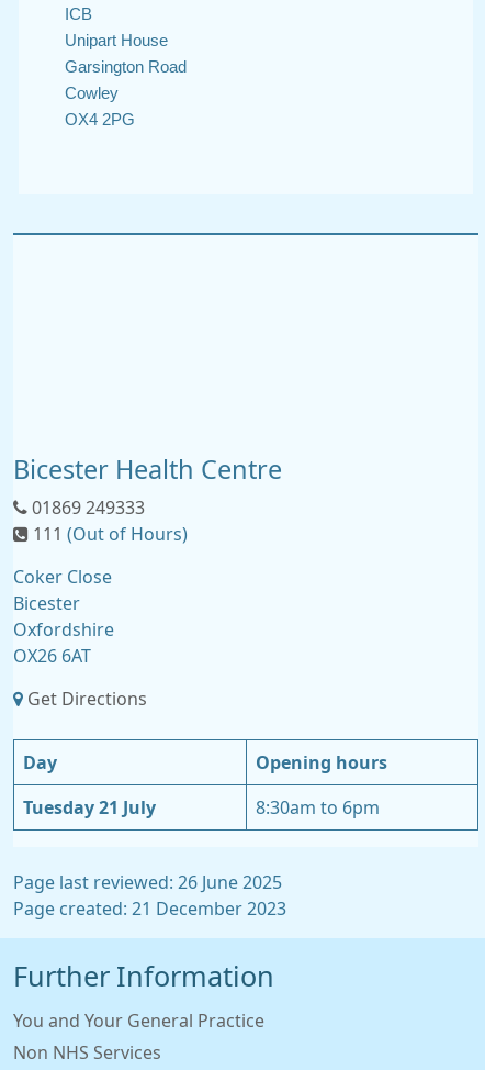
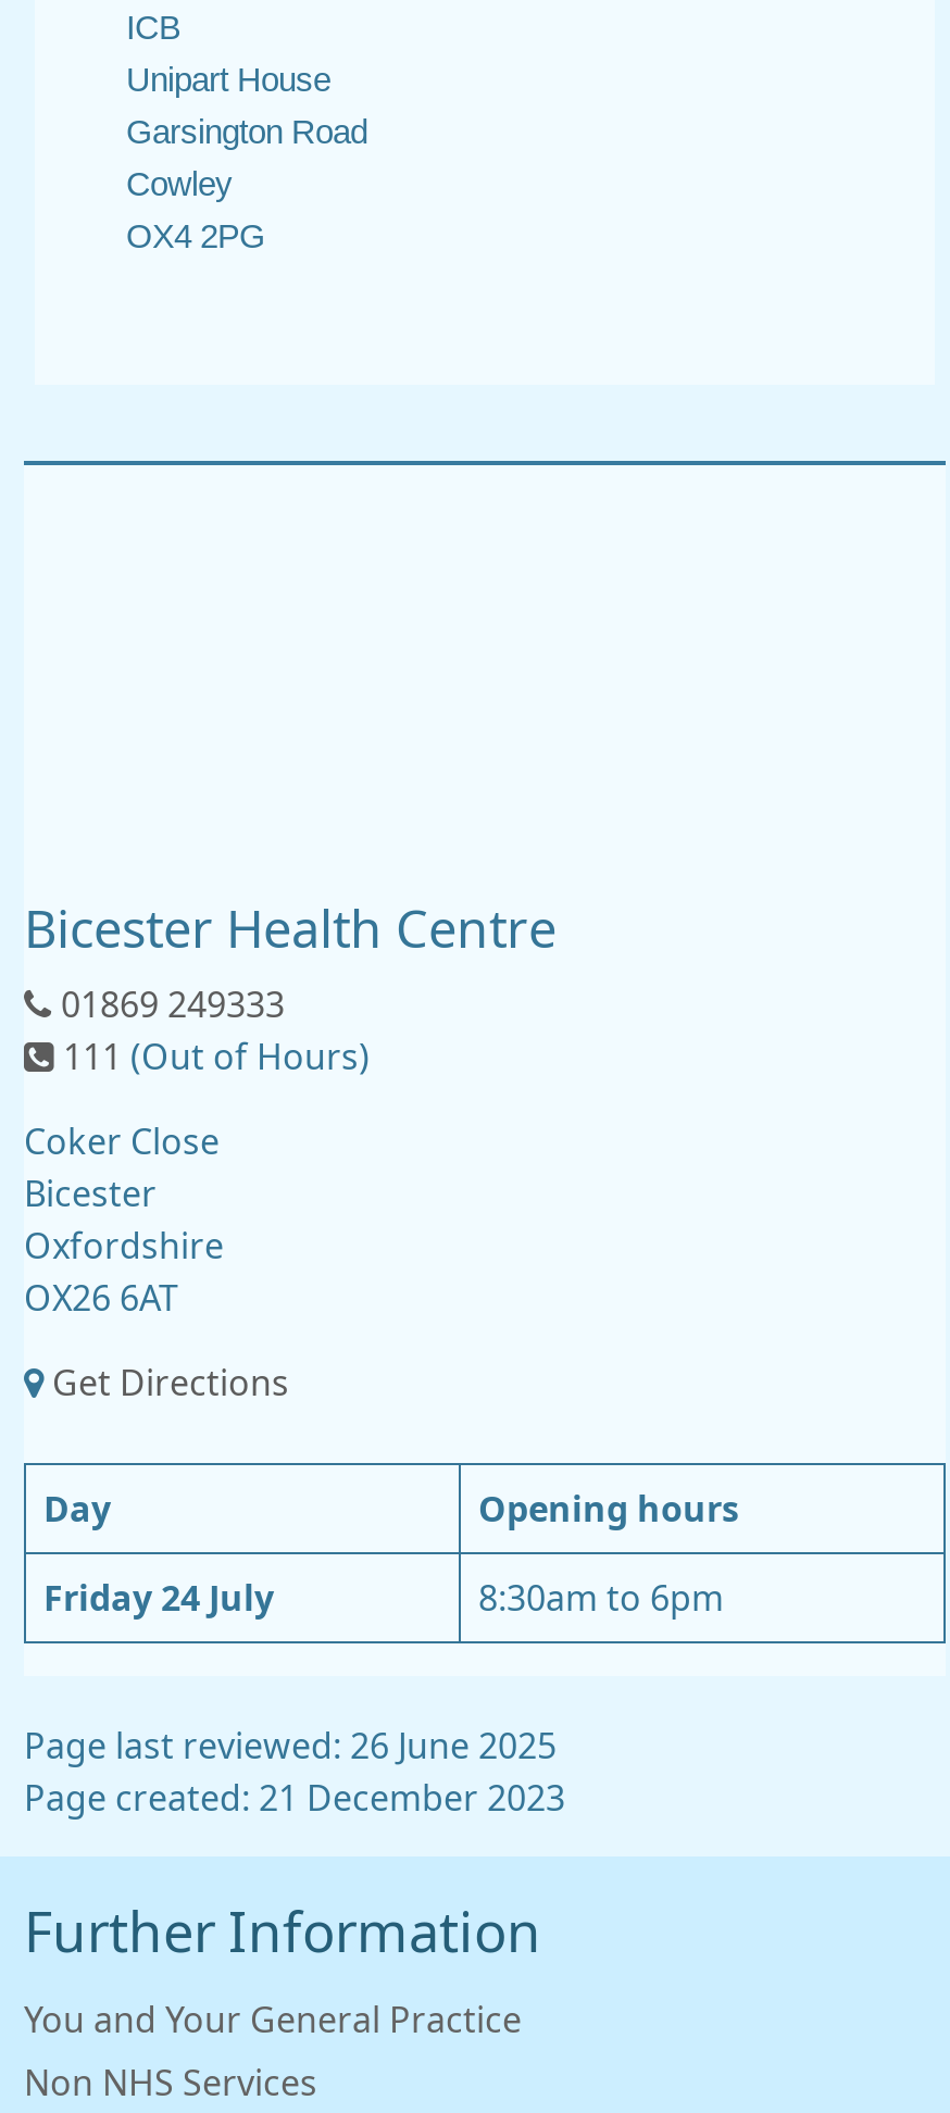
- Tuesday 21 July
+ Friday 24 July
